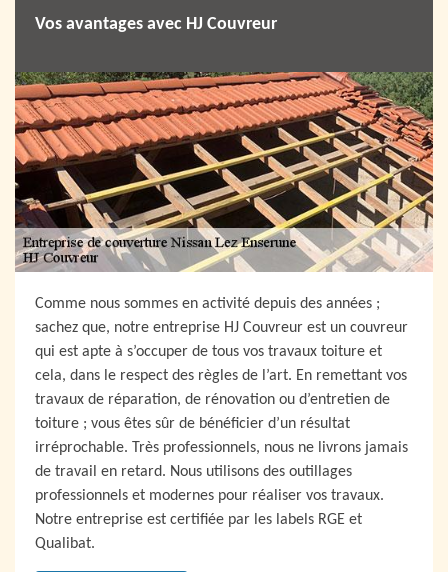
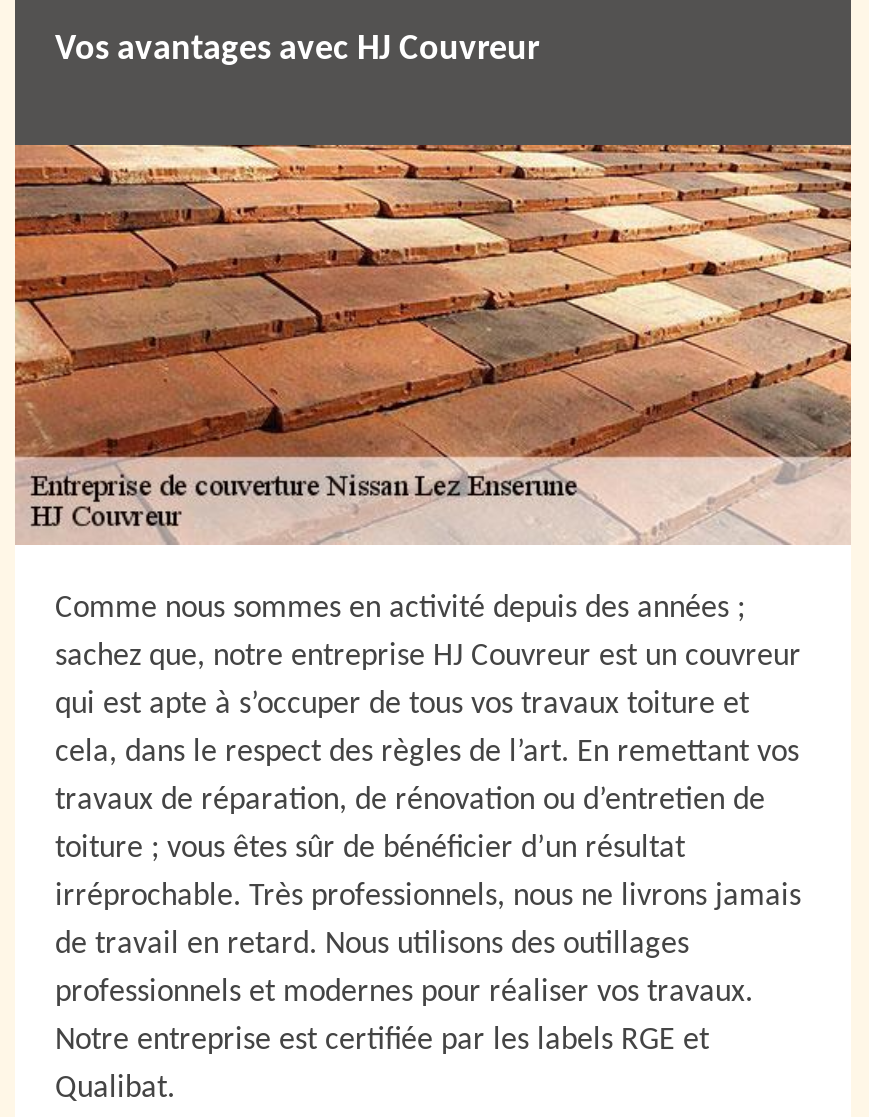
- [image]
+ [image]
